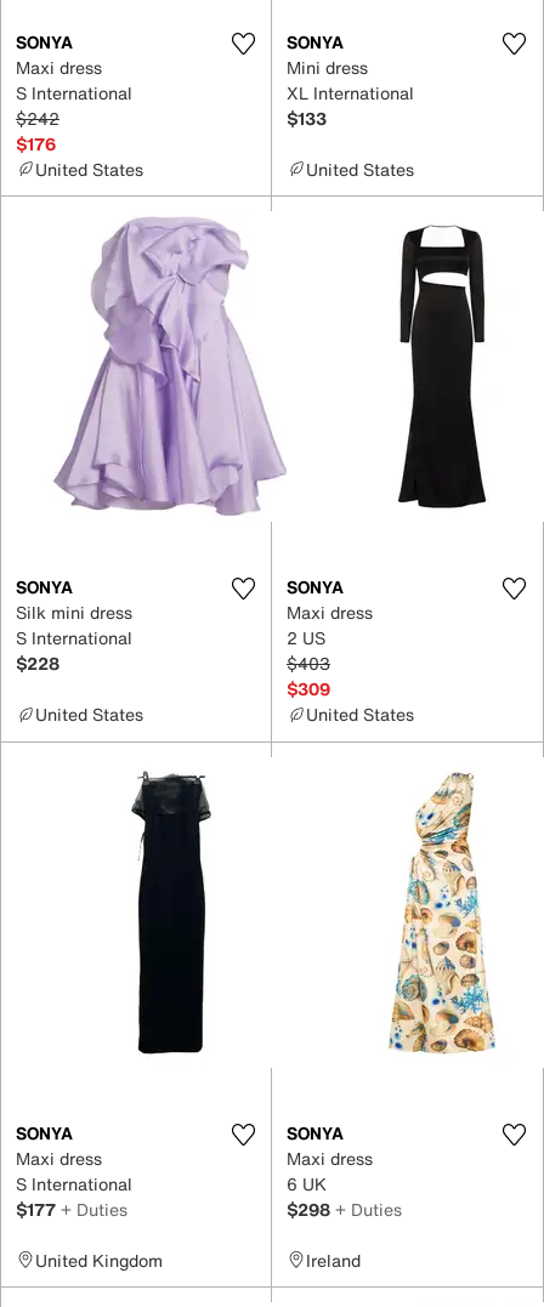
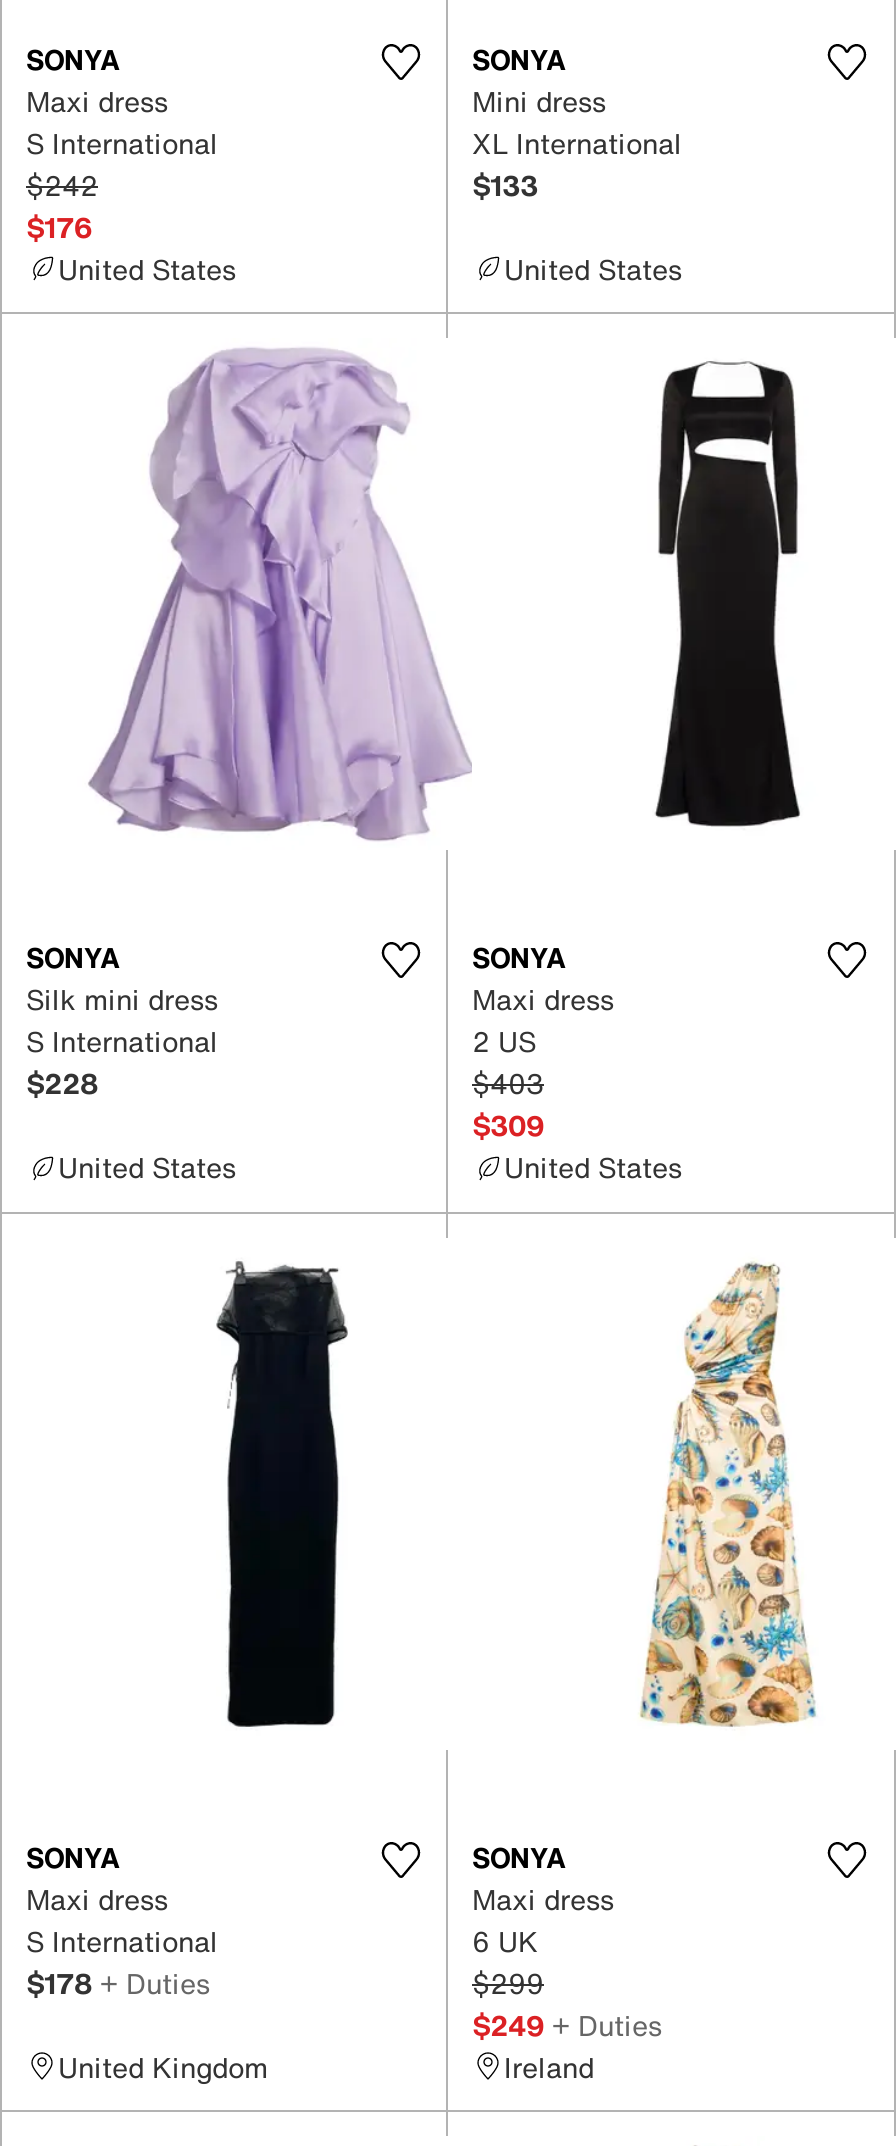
- $177 + Duties
+ $178 + Duties

- $298 + Duties
+ $299
+ $249 + Duties
